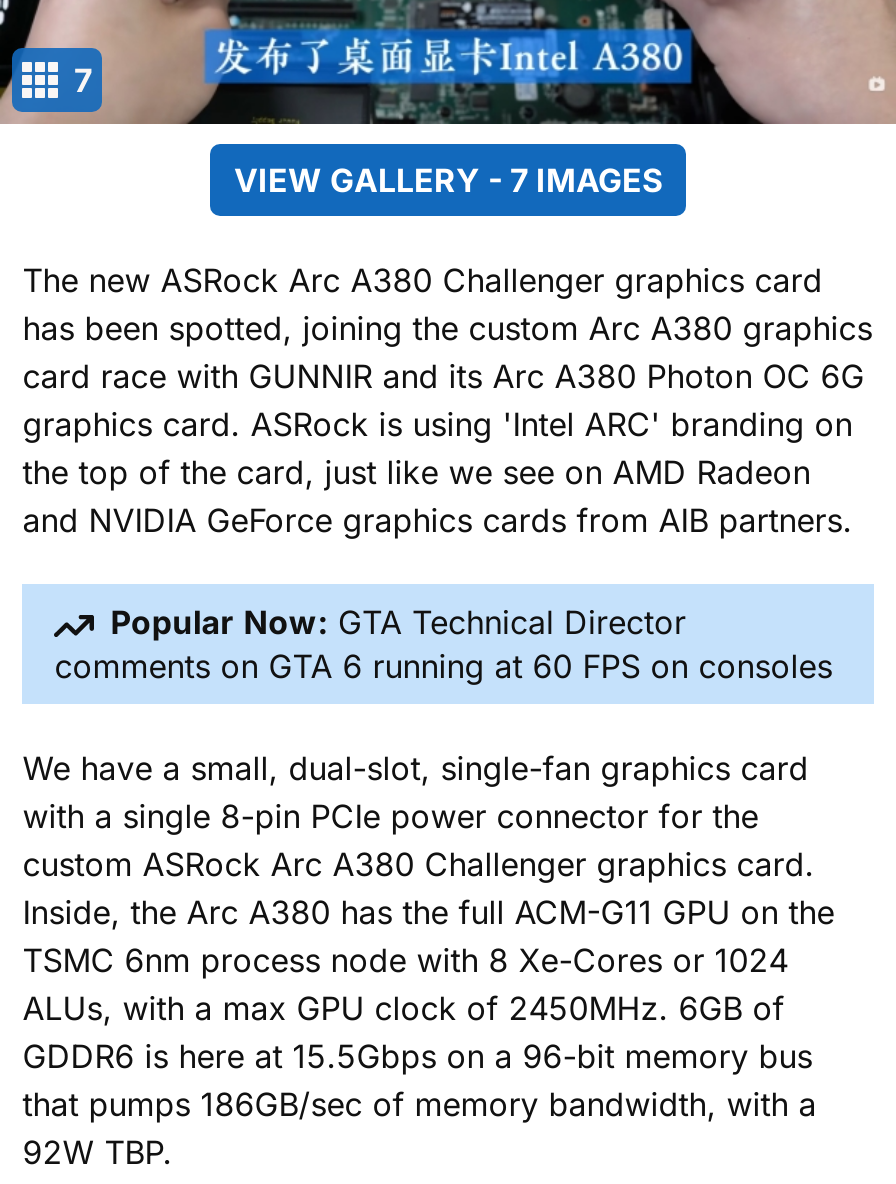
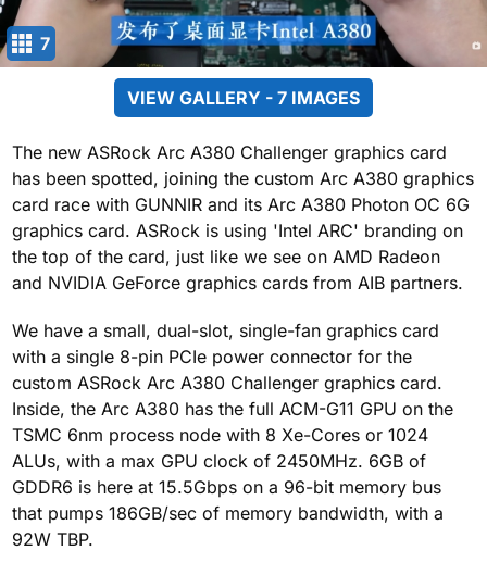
- Popular Now: GTA Technical Director
- comments on GTA 6 running at 60 FPS on consoles
